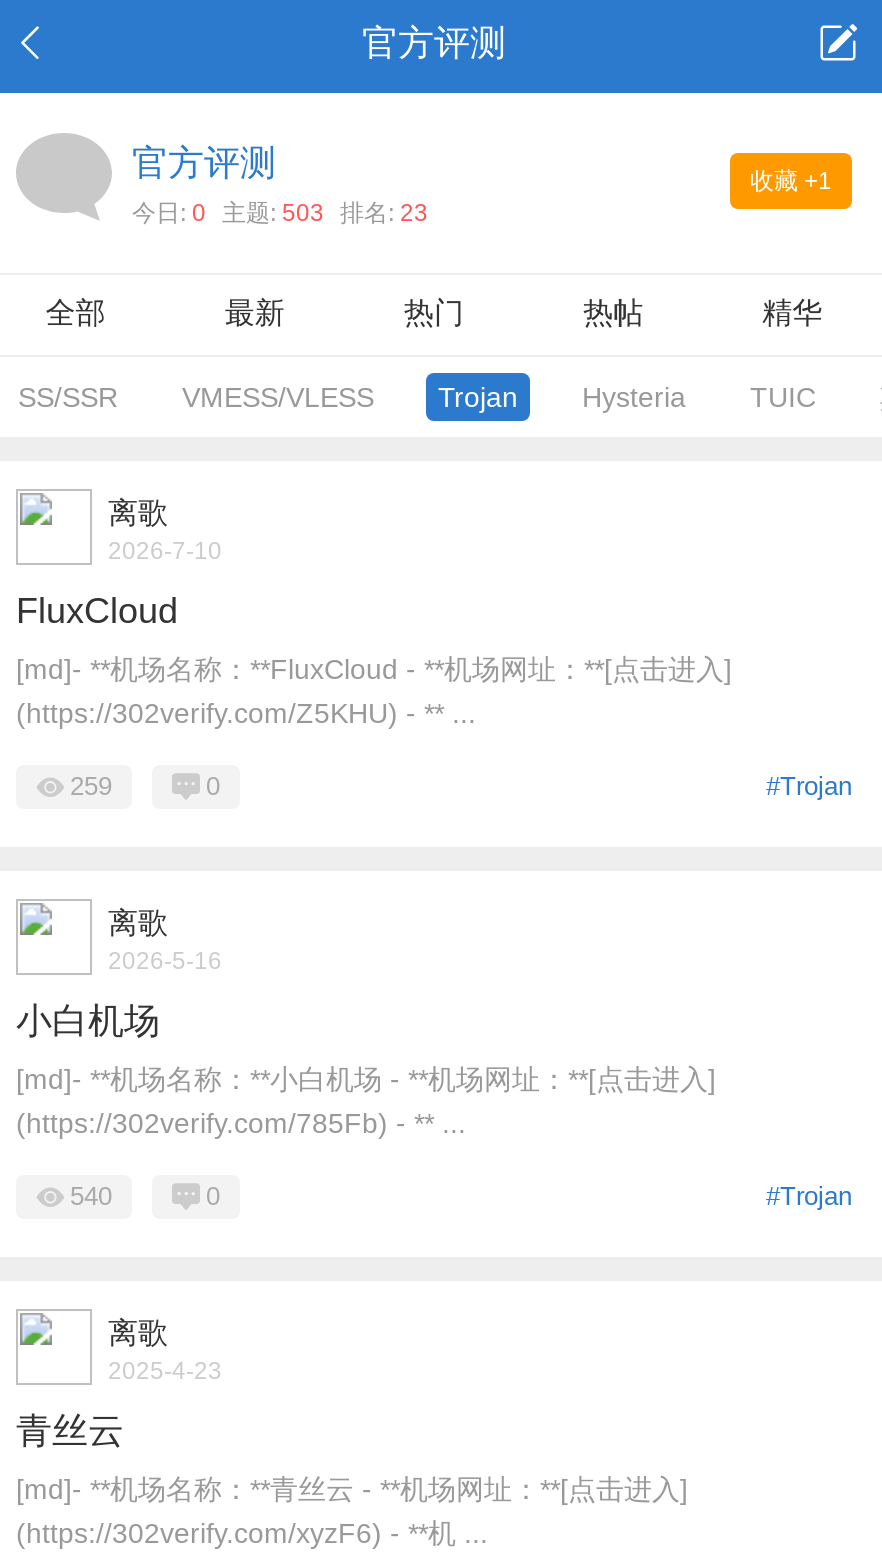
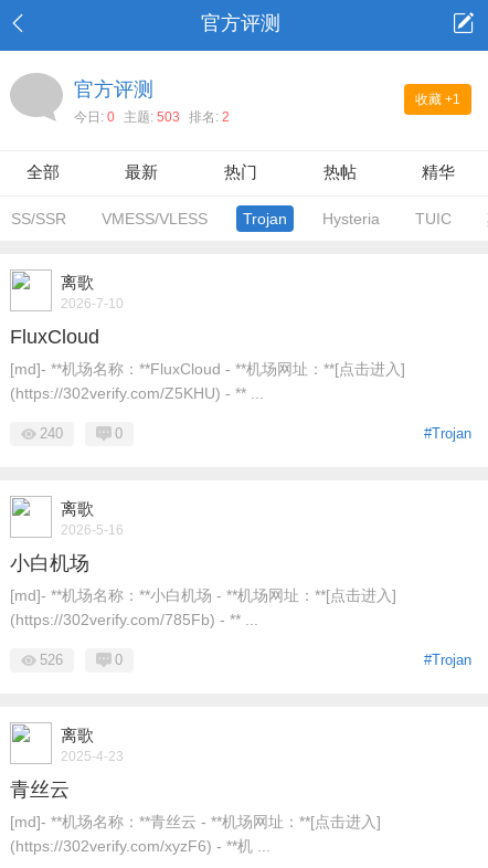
- 今日: 0 主题: 503 排名: 23
+ 今日: 0 主题: 503 排名: 2

- 259
+ 240

- 540
+ 526
